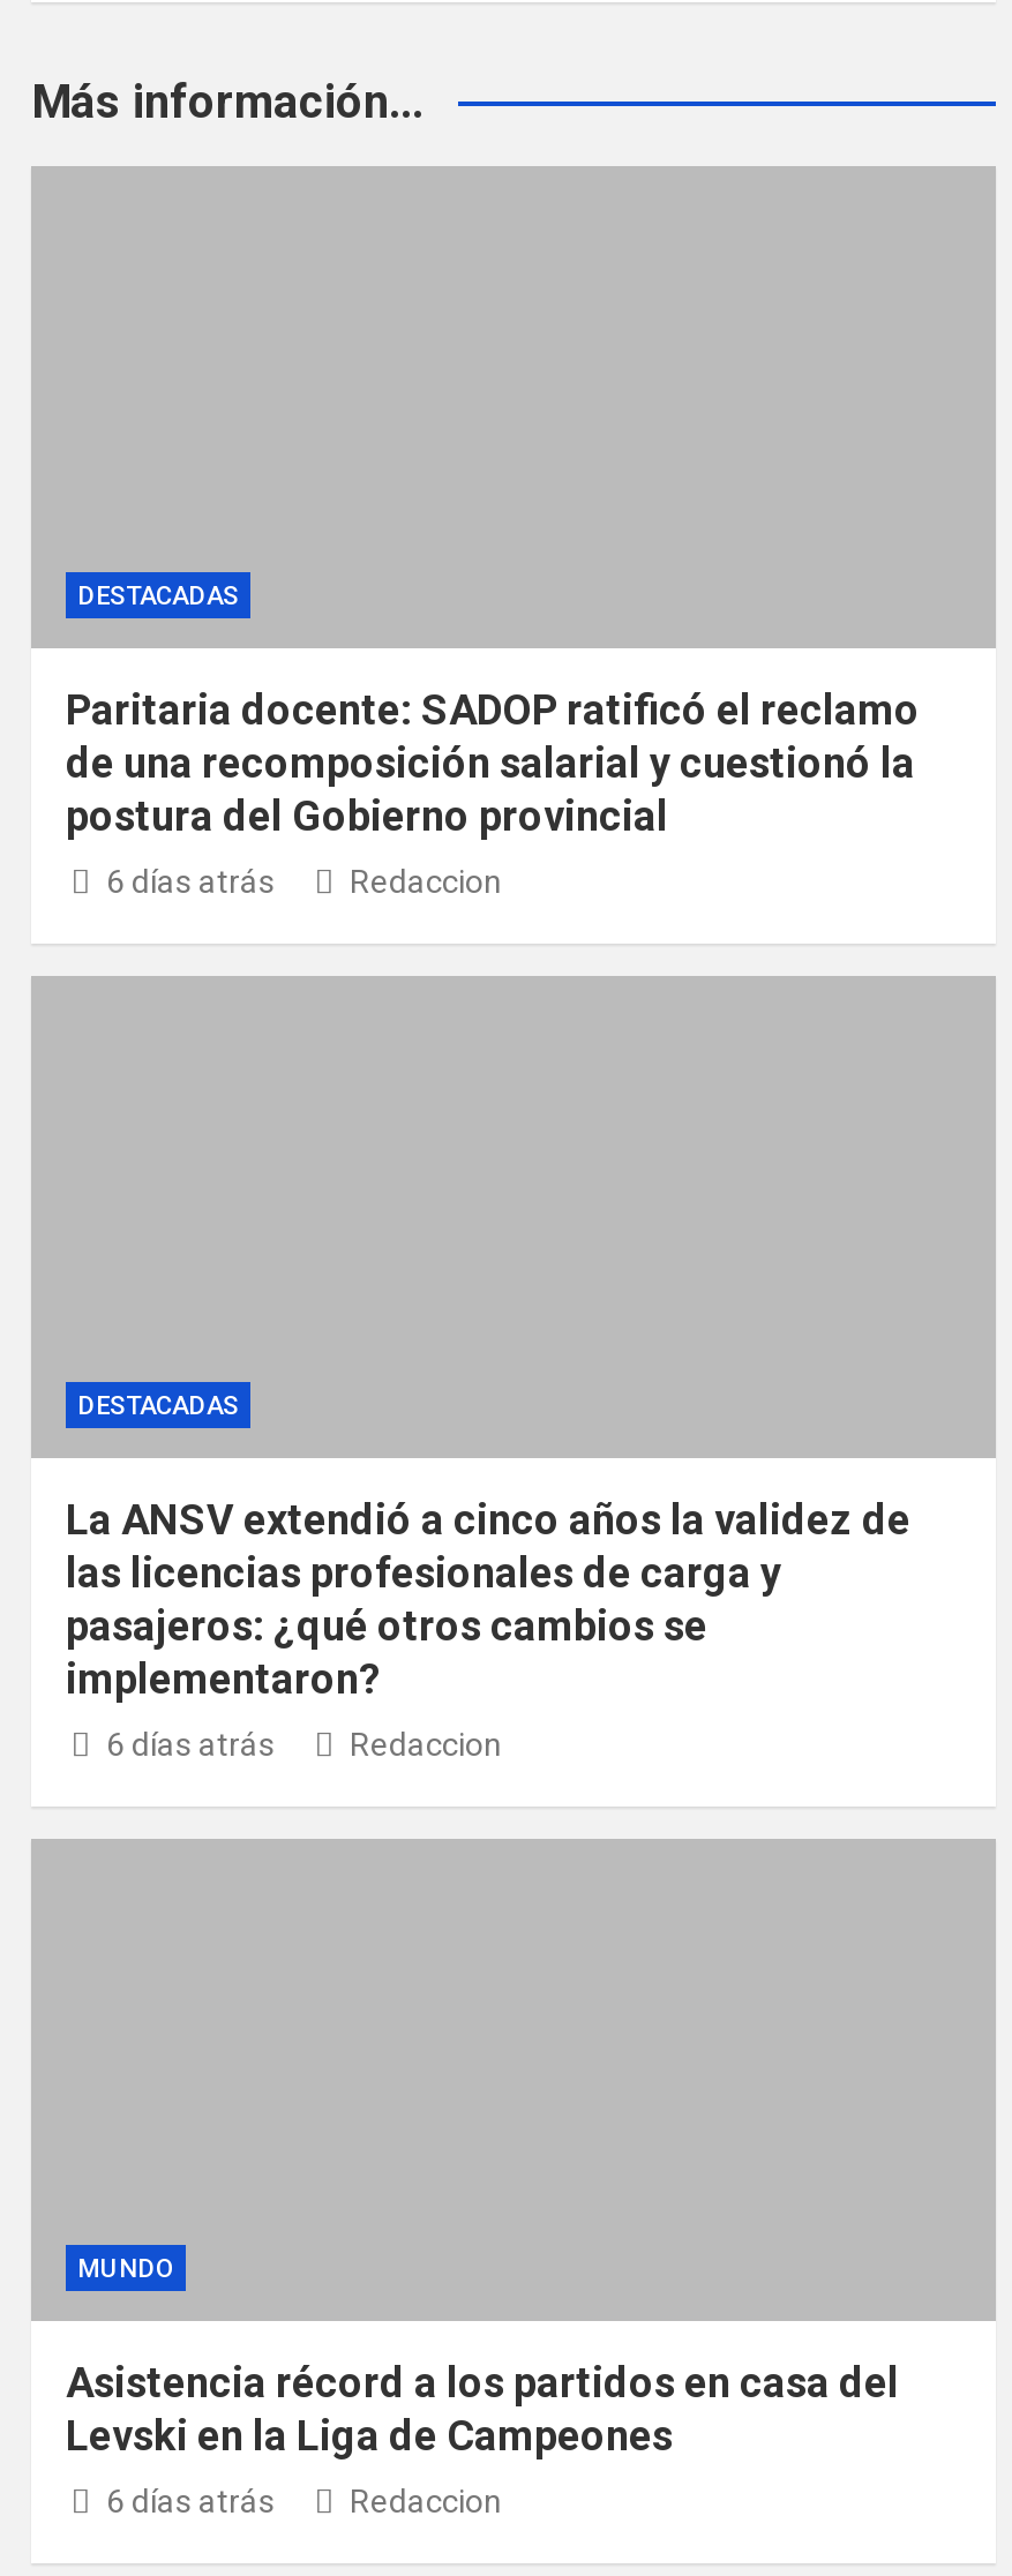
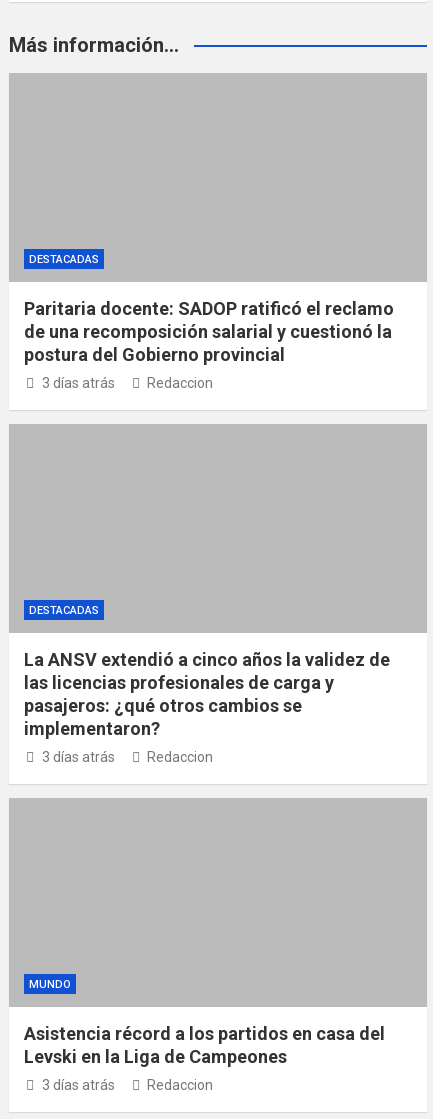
- 6 días atrás
+ 3 días atrás

- 6 días atrás
+ 3 días atrás

- 6 días atrás
+ 3 días atrás
